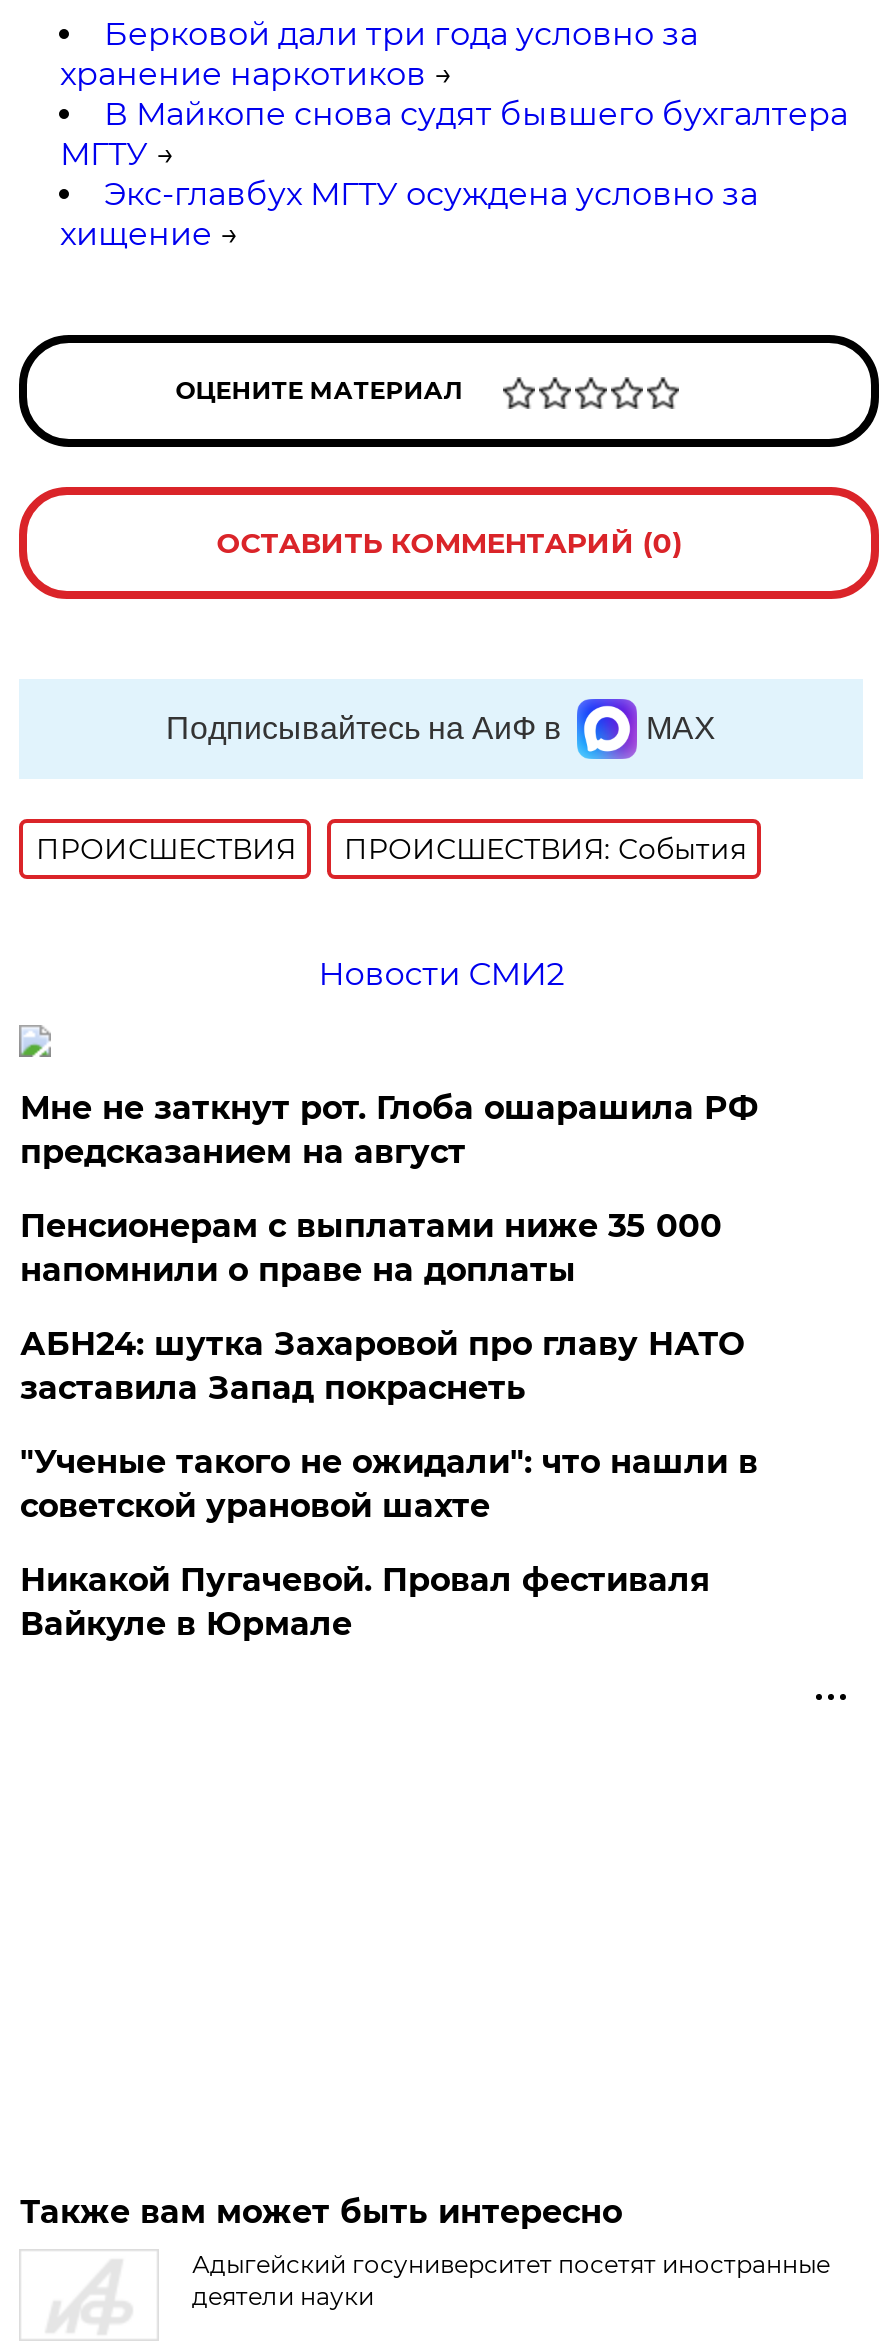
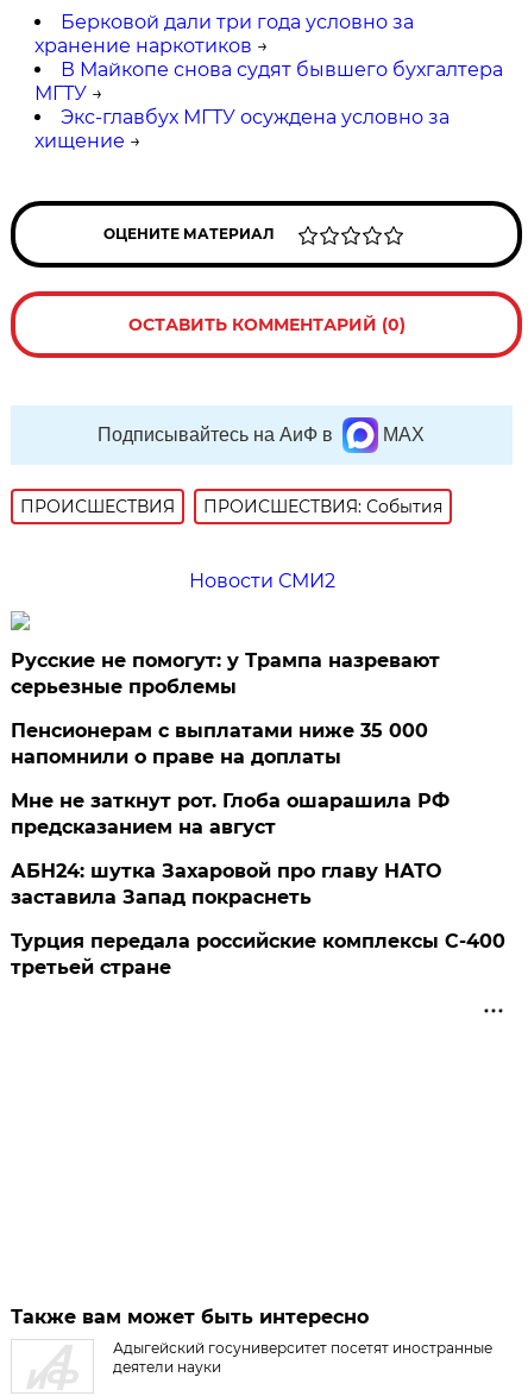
+ Русские не помогут: у Трампа назревают
+ серьезные проблемы

moved down: Мне не заткнут рот. Глоба ошарашила РФ | предсказанием на август

moved down: АБН24: шутка Захаровой про главу НАТО | заставила Запад покраснеть

- "Ученые такого не ожидали": что нашли в
- советской урановой шахте
- Никакой Пугачевой. Провал фестиваля
- Вайкуле в Юрмале
+ Турция передала российские комплексы С-400
+ третьей стране
